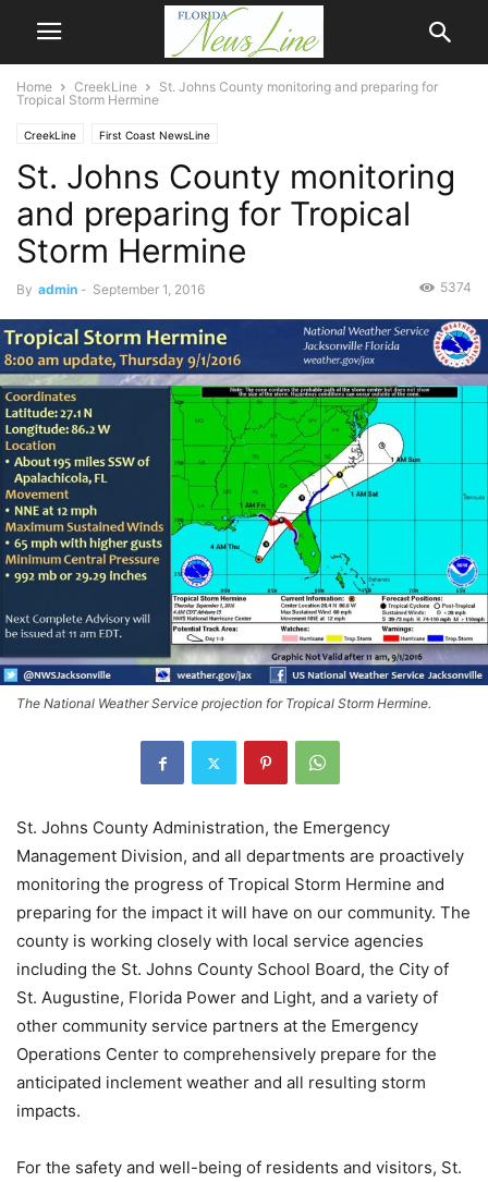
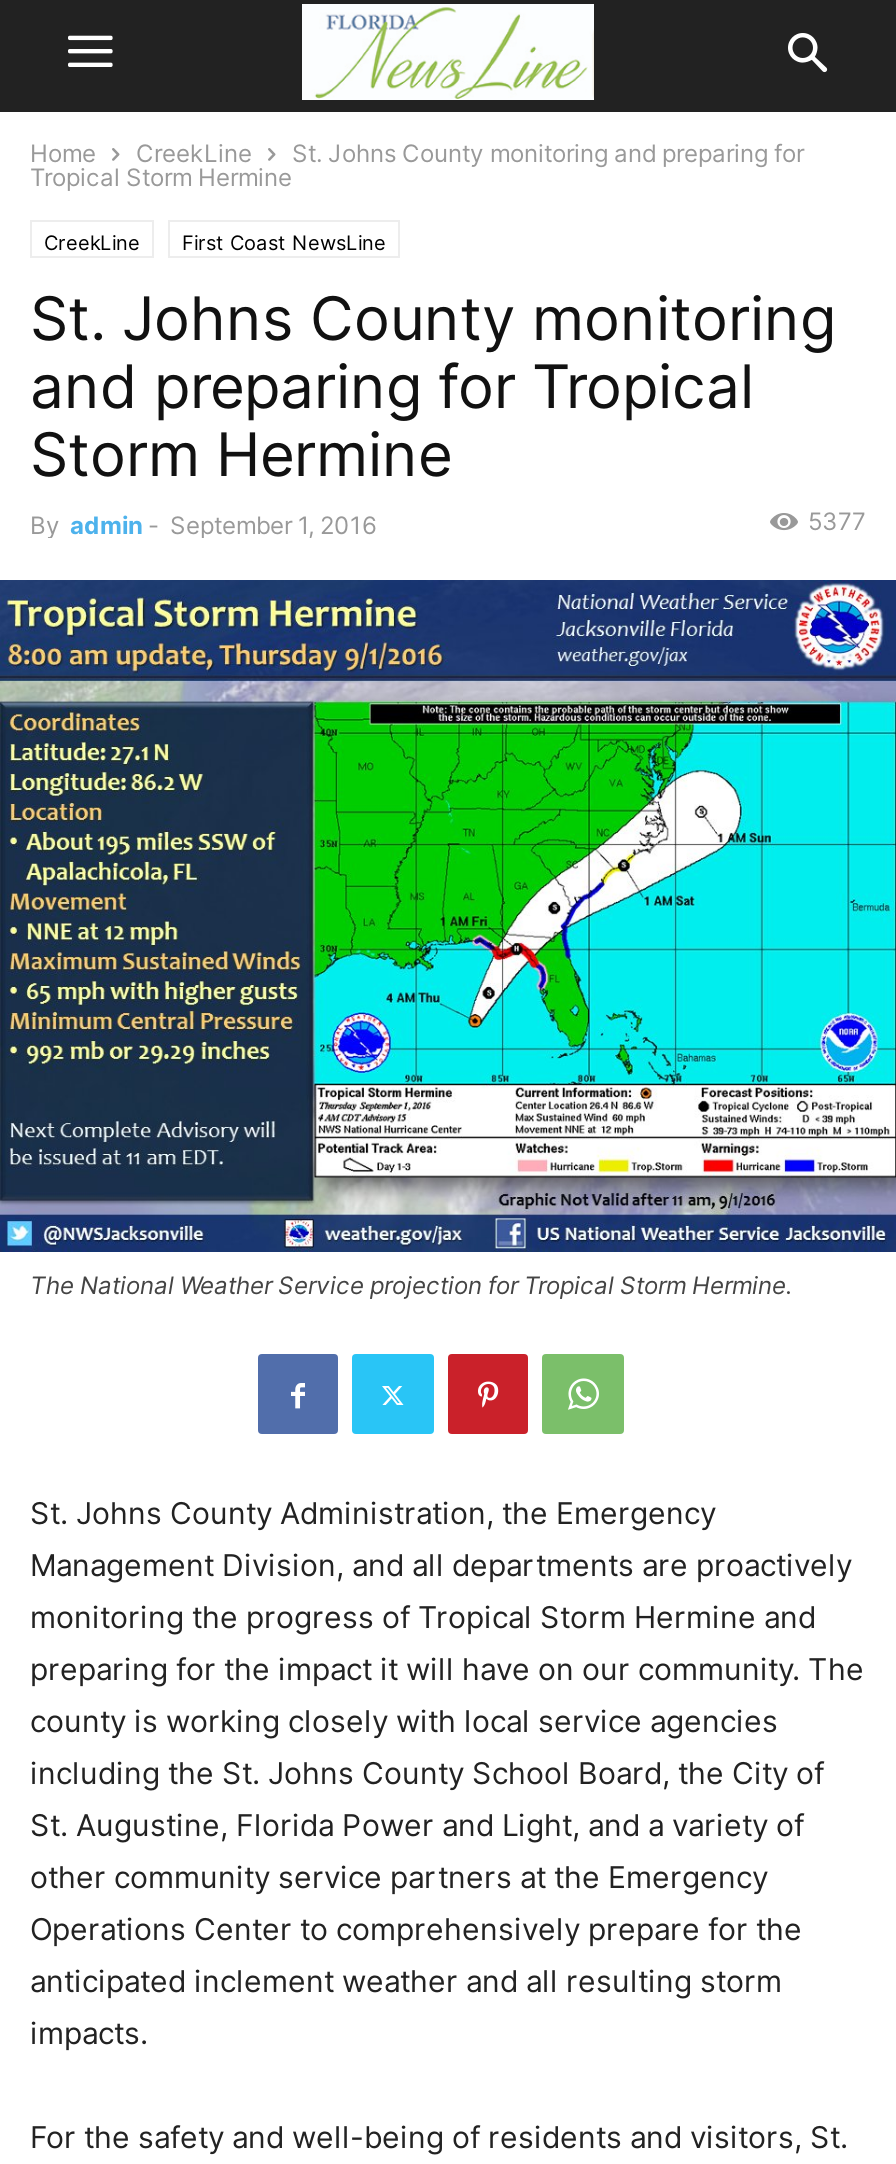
- 5374
+ 5377
